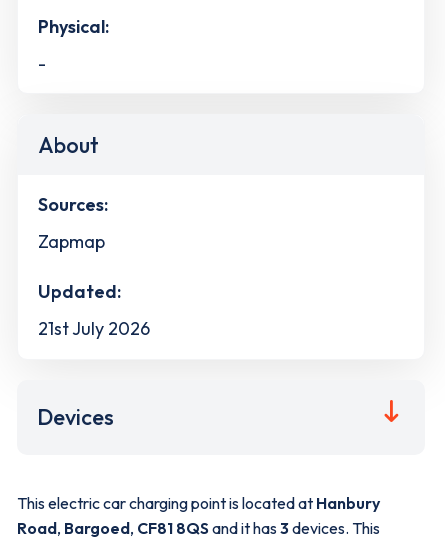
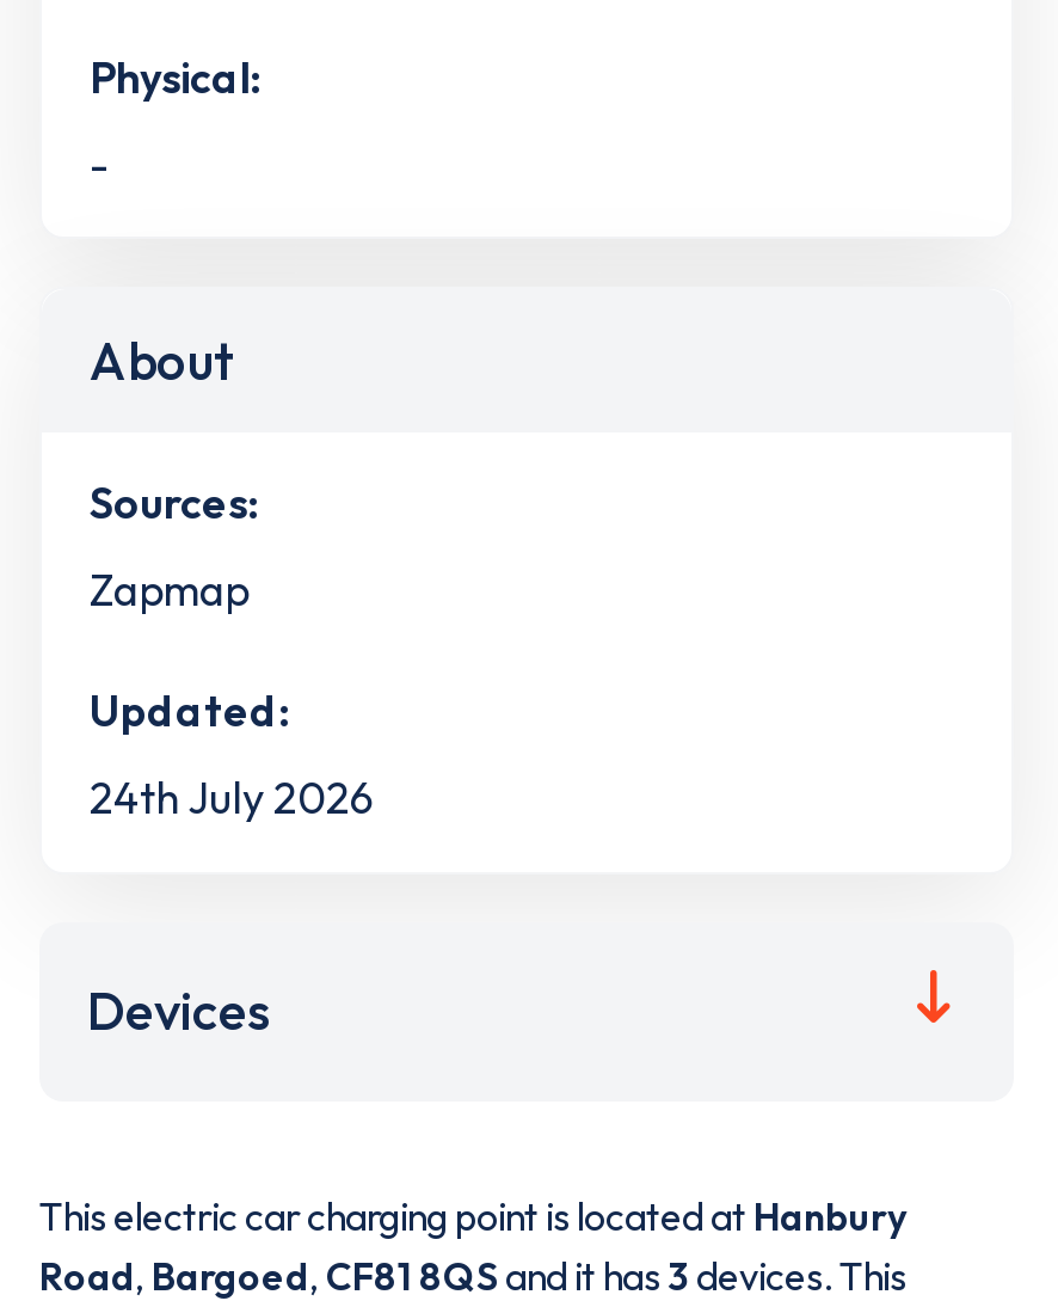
- 21st July 2026
+ 24th July 2026
